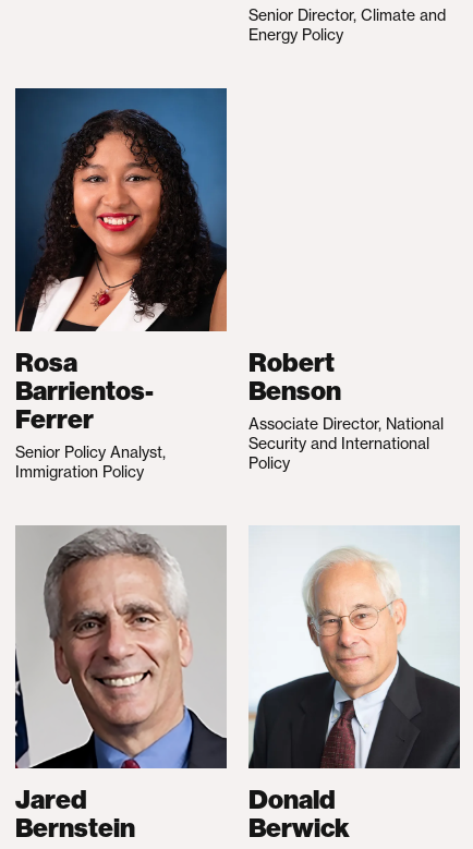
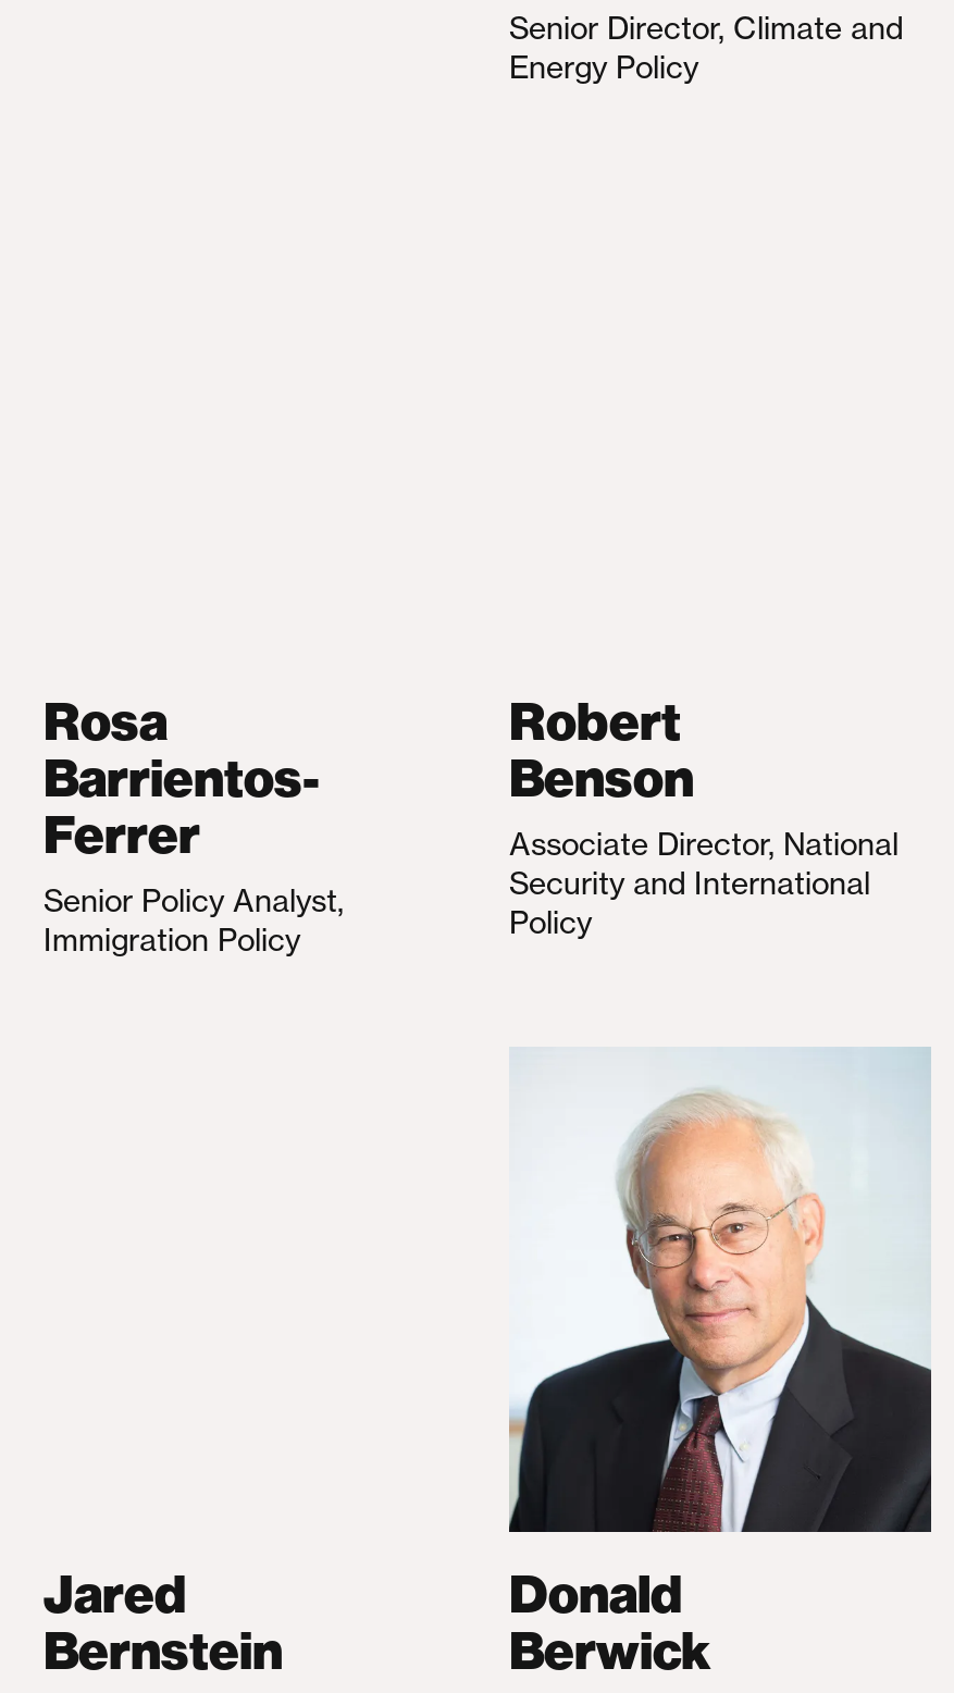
- [image]

- [image]
